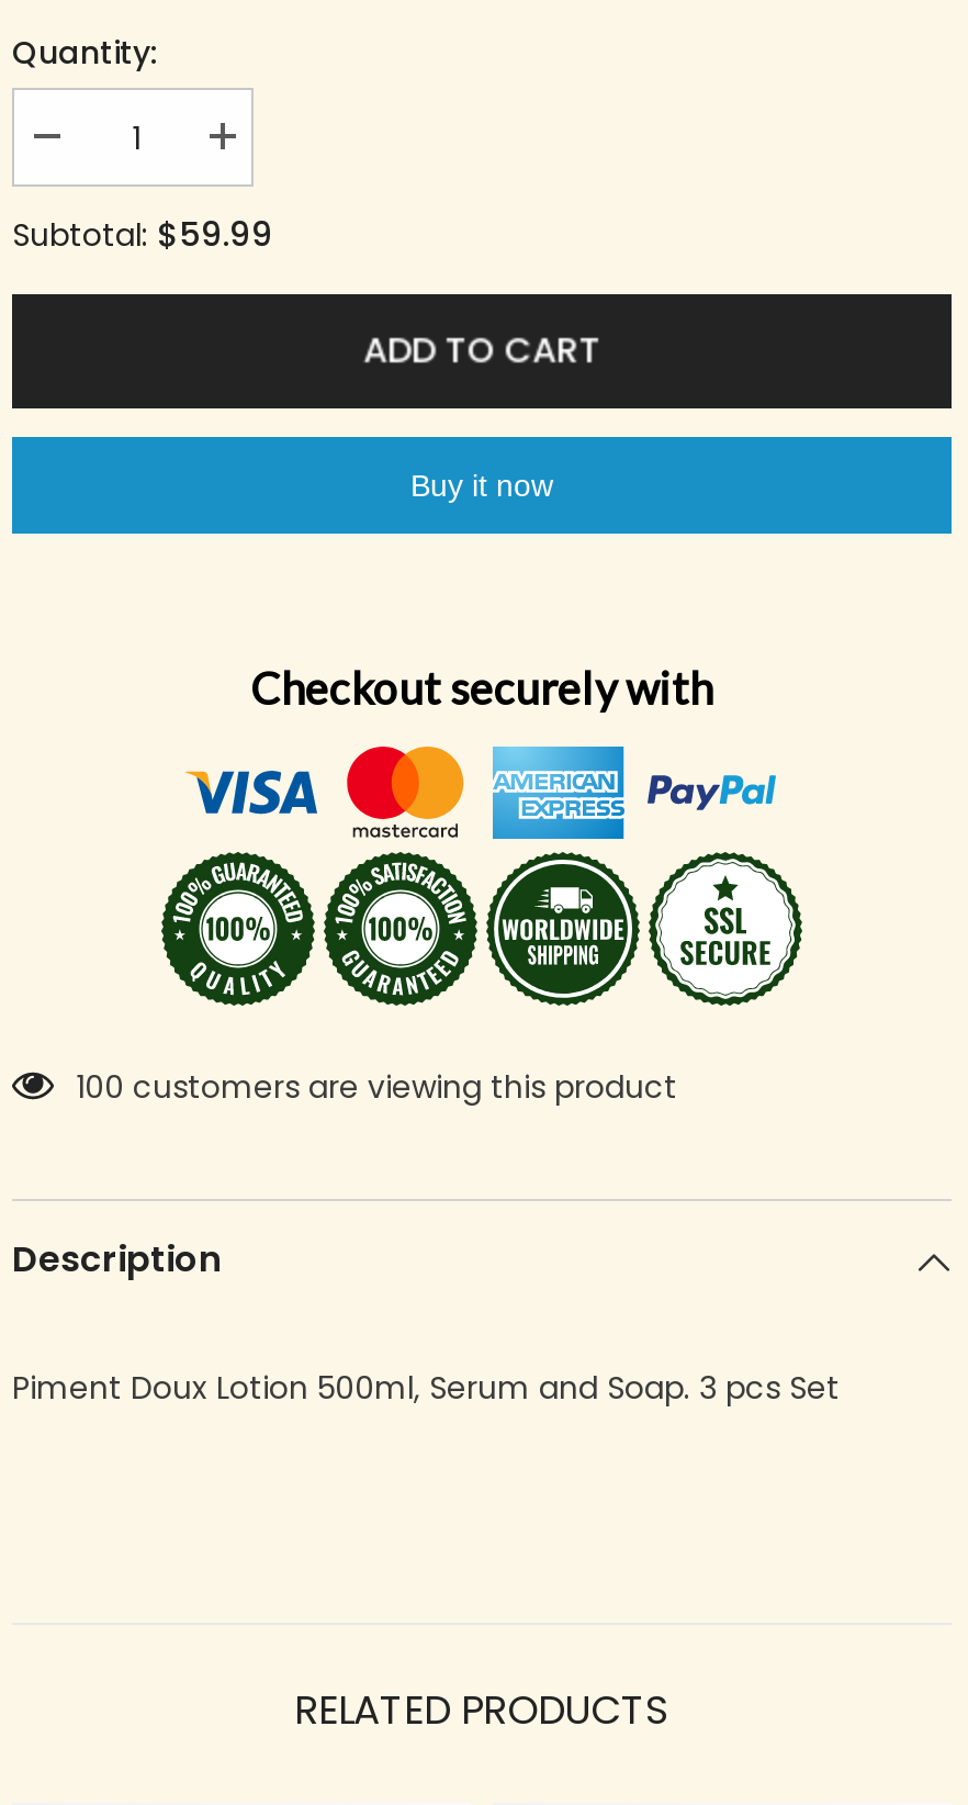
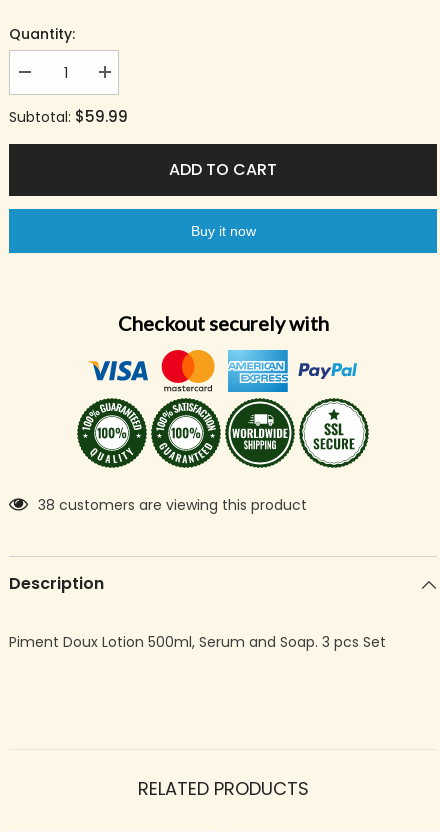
- 100 customers are viewing this product
+ 38 customers are viewing this product
